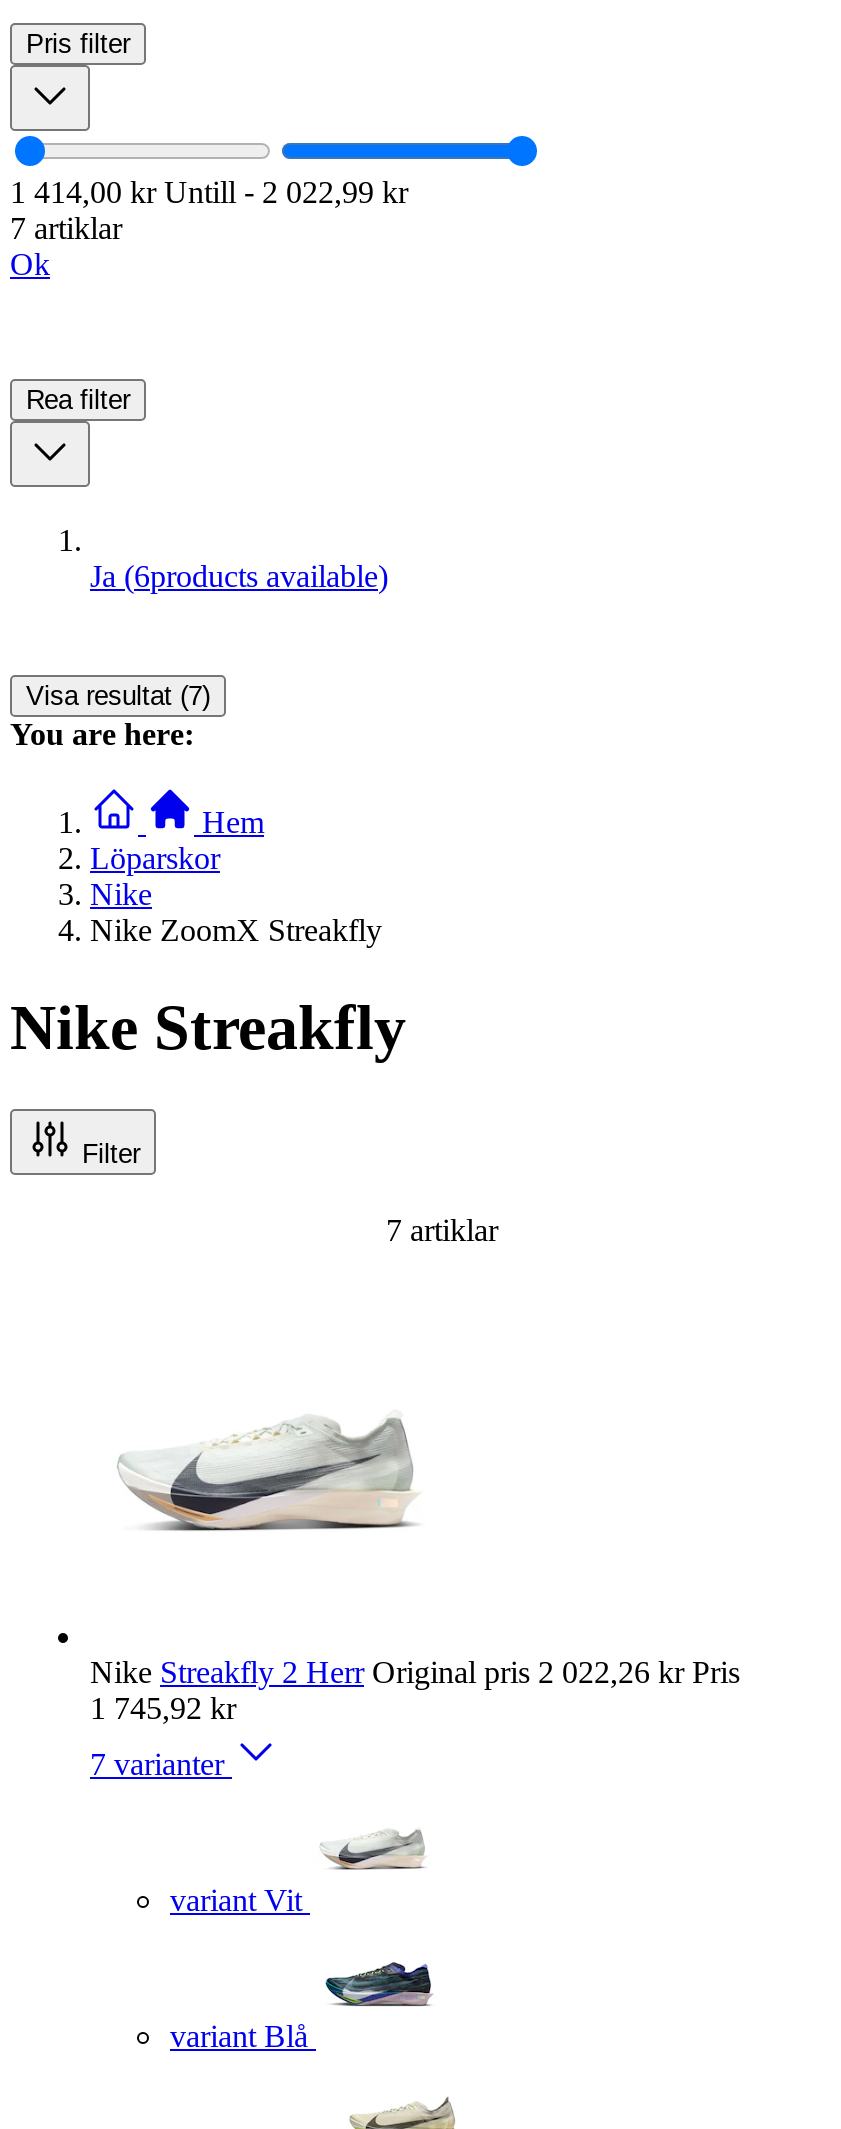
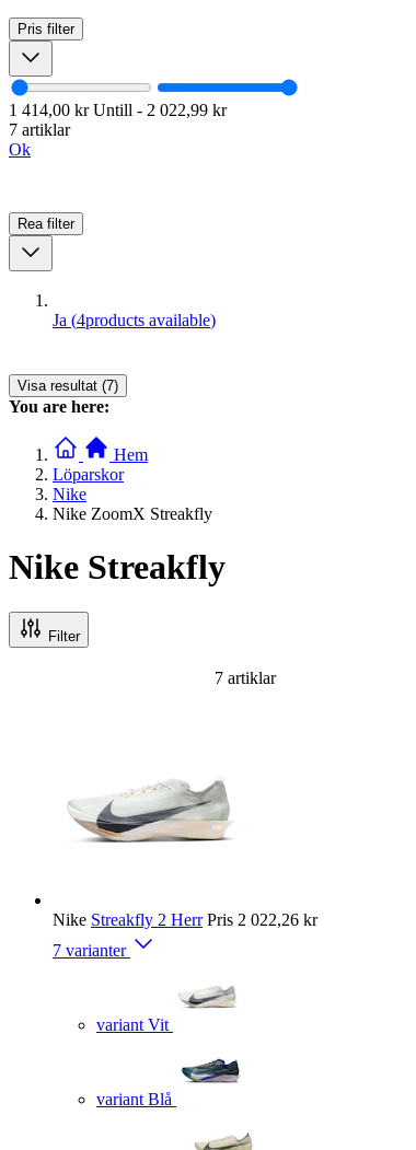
- Ja (6products available)
+ Ja (4products available)

- Nike Streakfly 2 Herr Original pris 2 022,26 kr Pris
- 1 745,92 kr
+ Nike Streakfly 2 Herr Pris 2 022,26 kr
